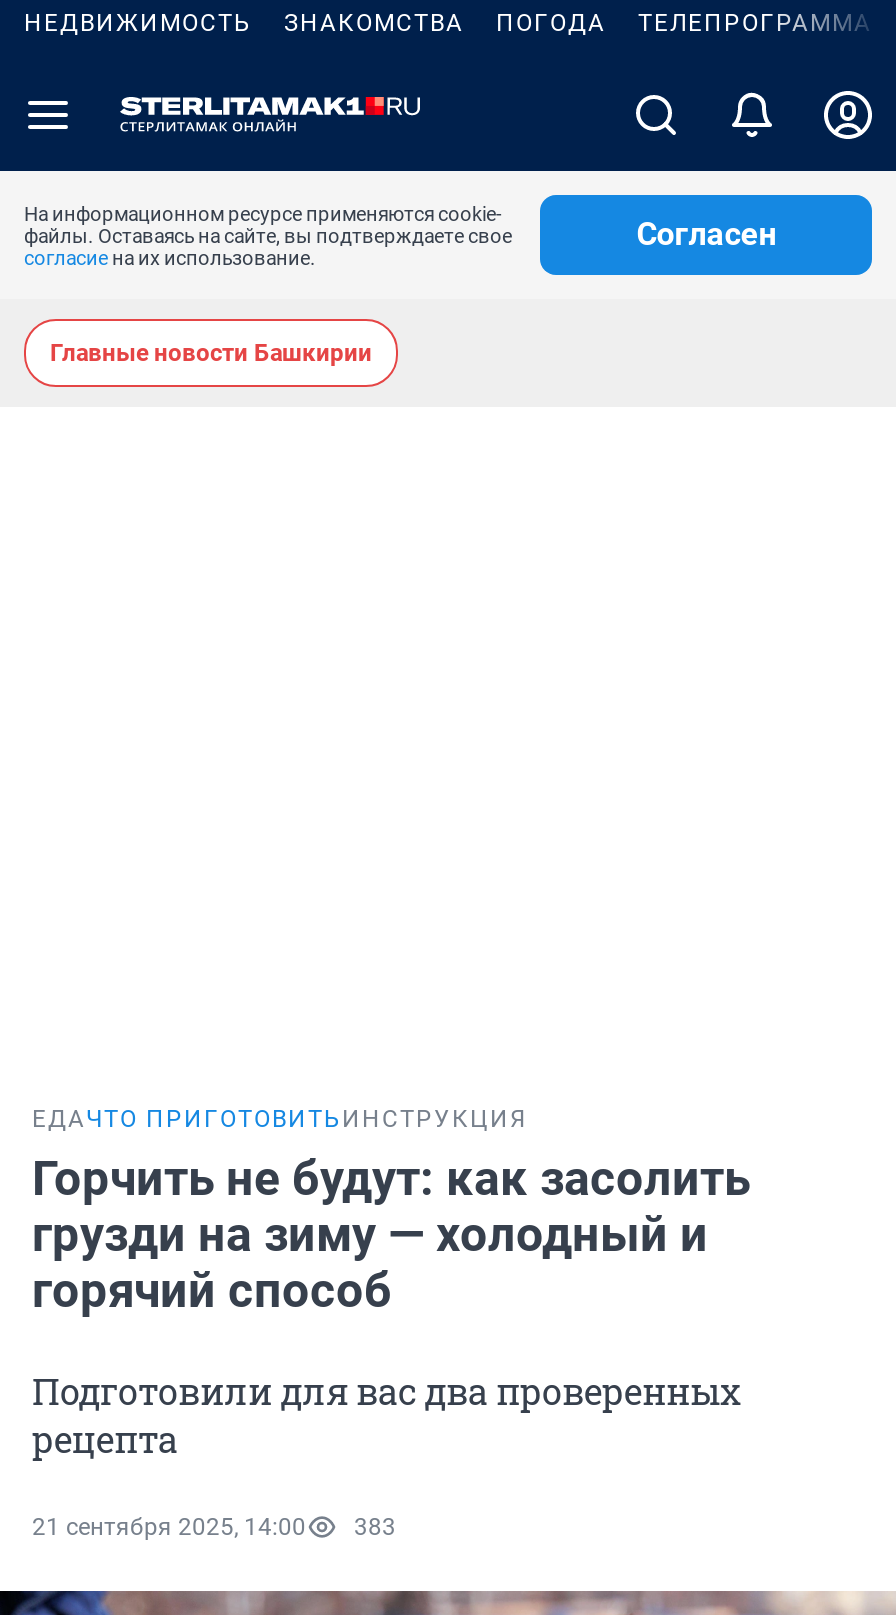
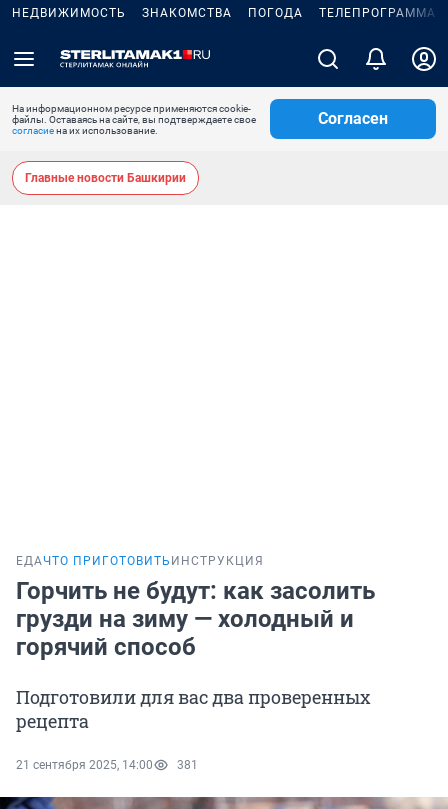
- 21 сентября 2025, 14:00 383
+ 21 сентября 2025, 14:00 381
